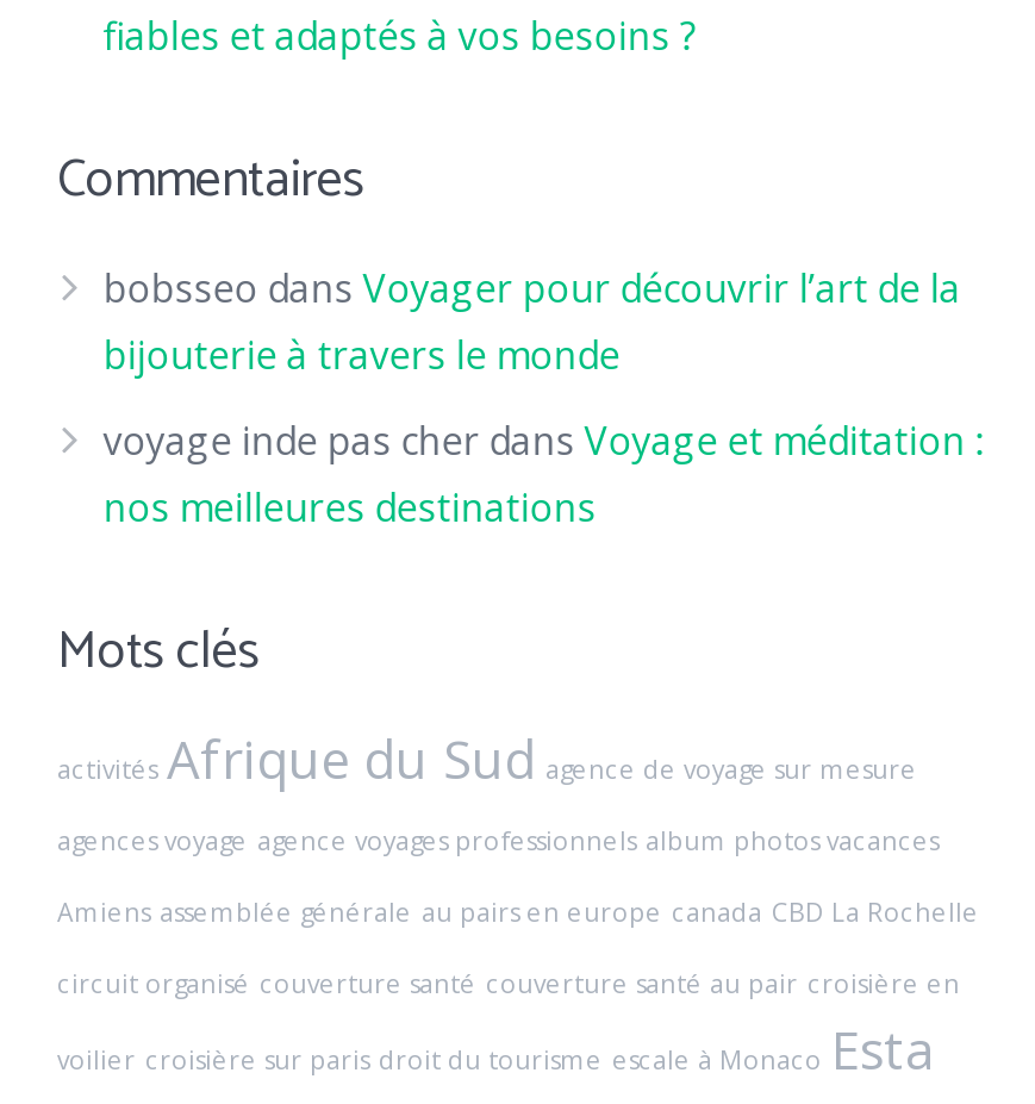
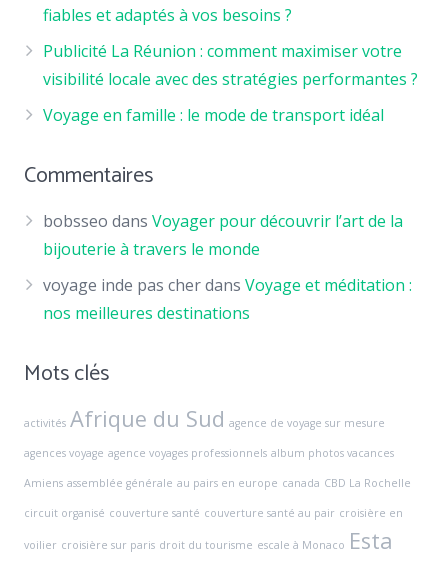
+ Publicité La Réunion : comment maximiser votre
+ visibilité locale avec des stratégies performantes ?
+ Voyage en famille : le mode de transport idéal
